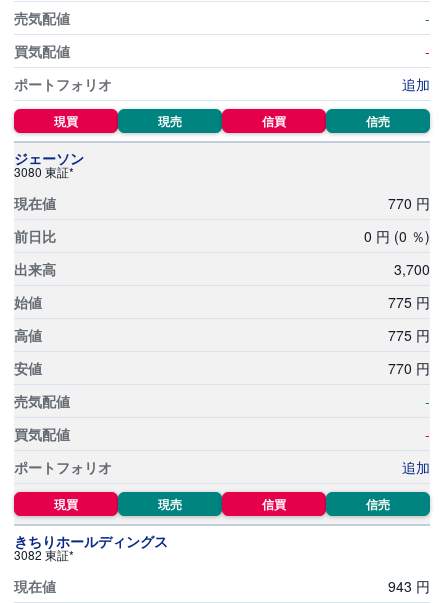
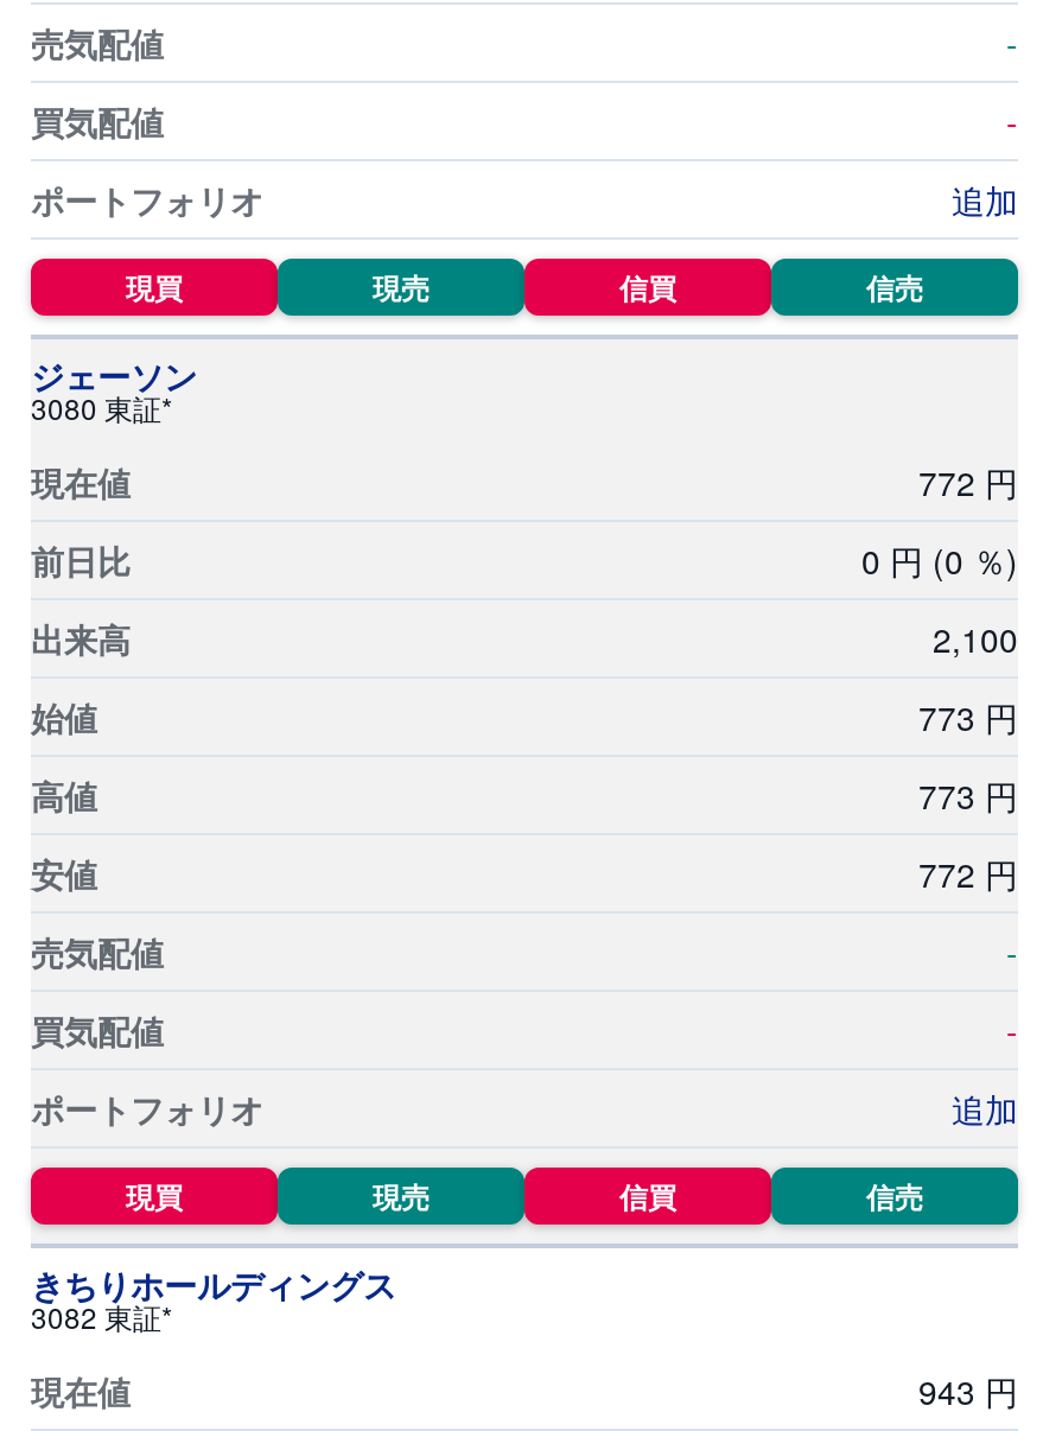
- 770 円
+ 772 円

- 3,700
+ 2,100

- 775 円
+ 773 円

- 775 円
+ 773 円

- 770 円
+ 772 円
